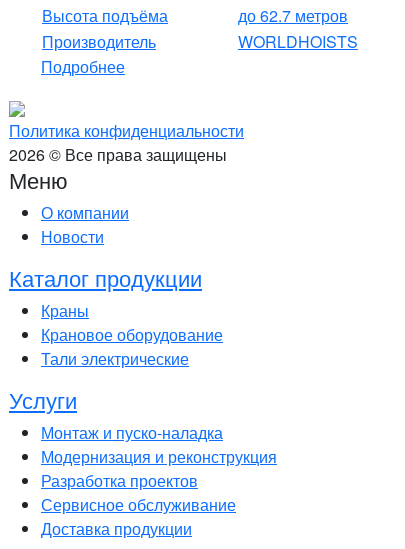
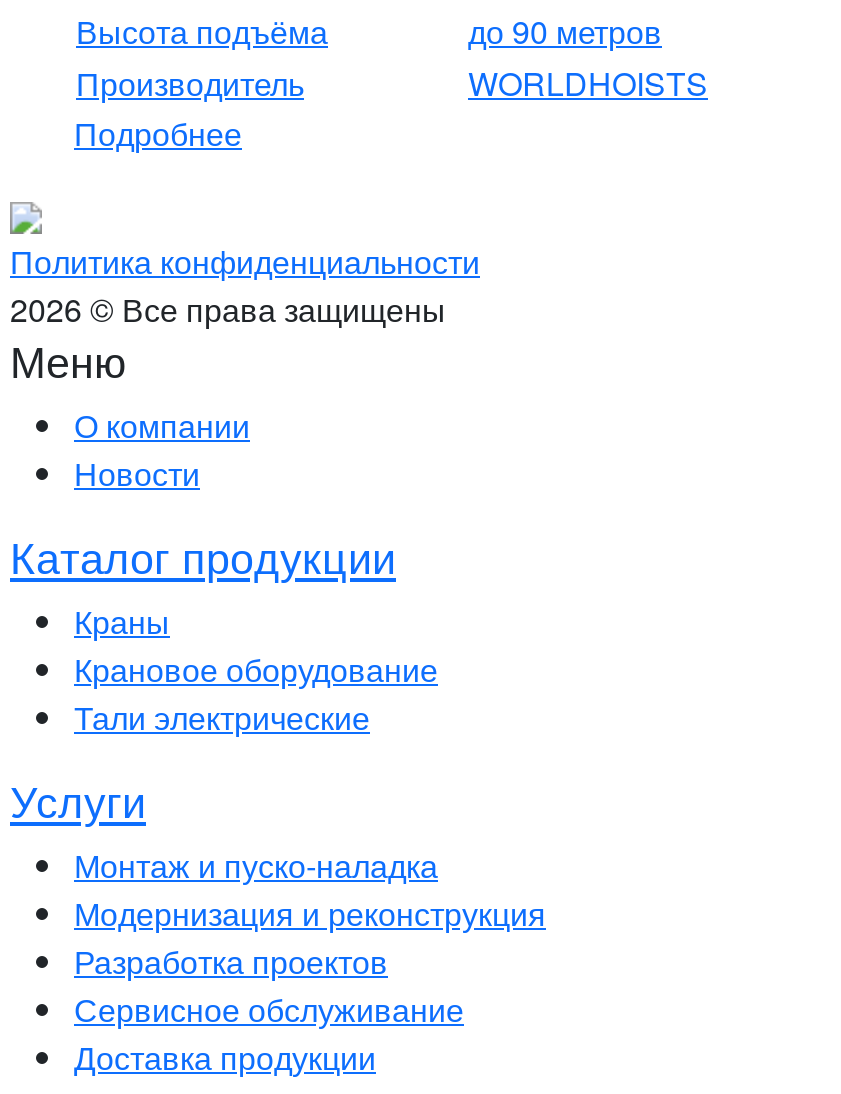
- до 62.7 метров
+ до 90 метров
